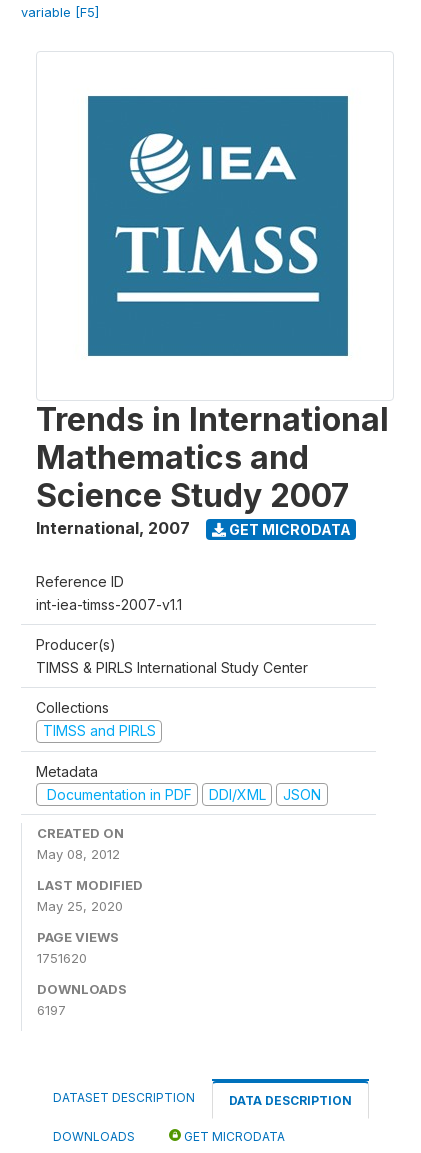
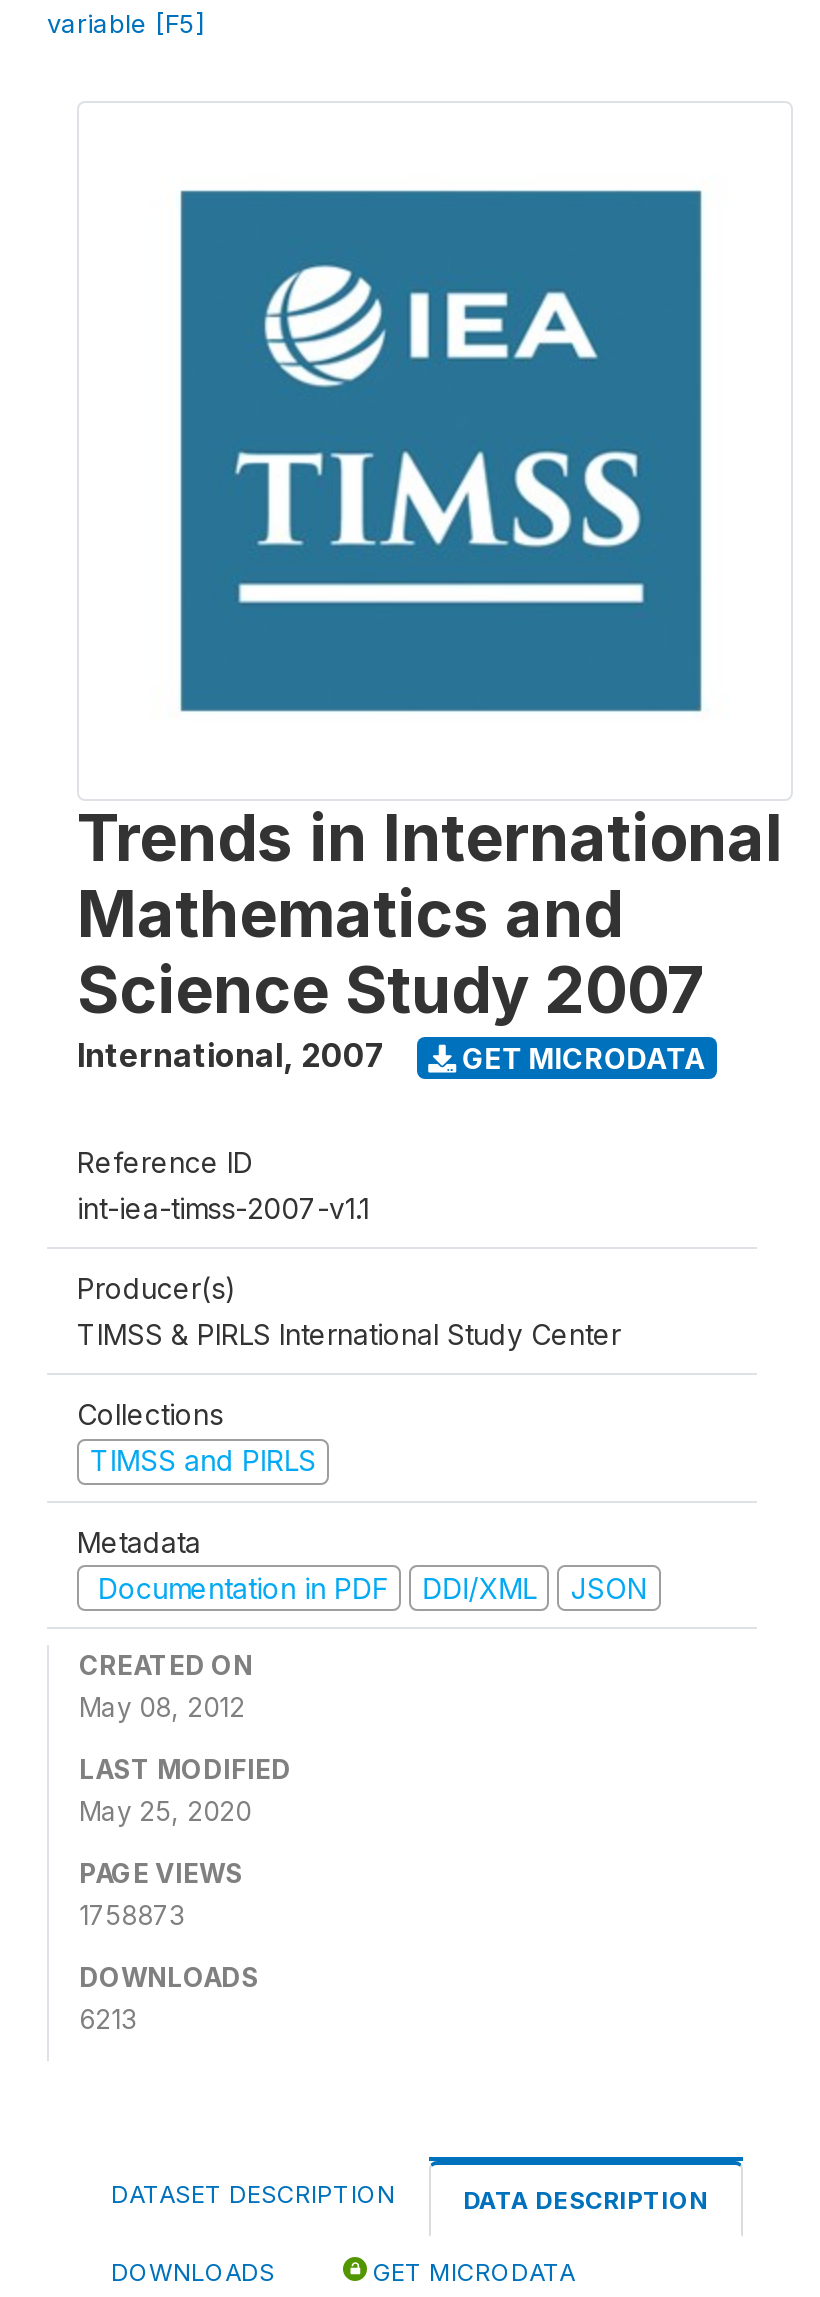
- 1751620
+ 1758873

- 6197
+ 6213
